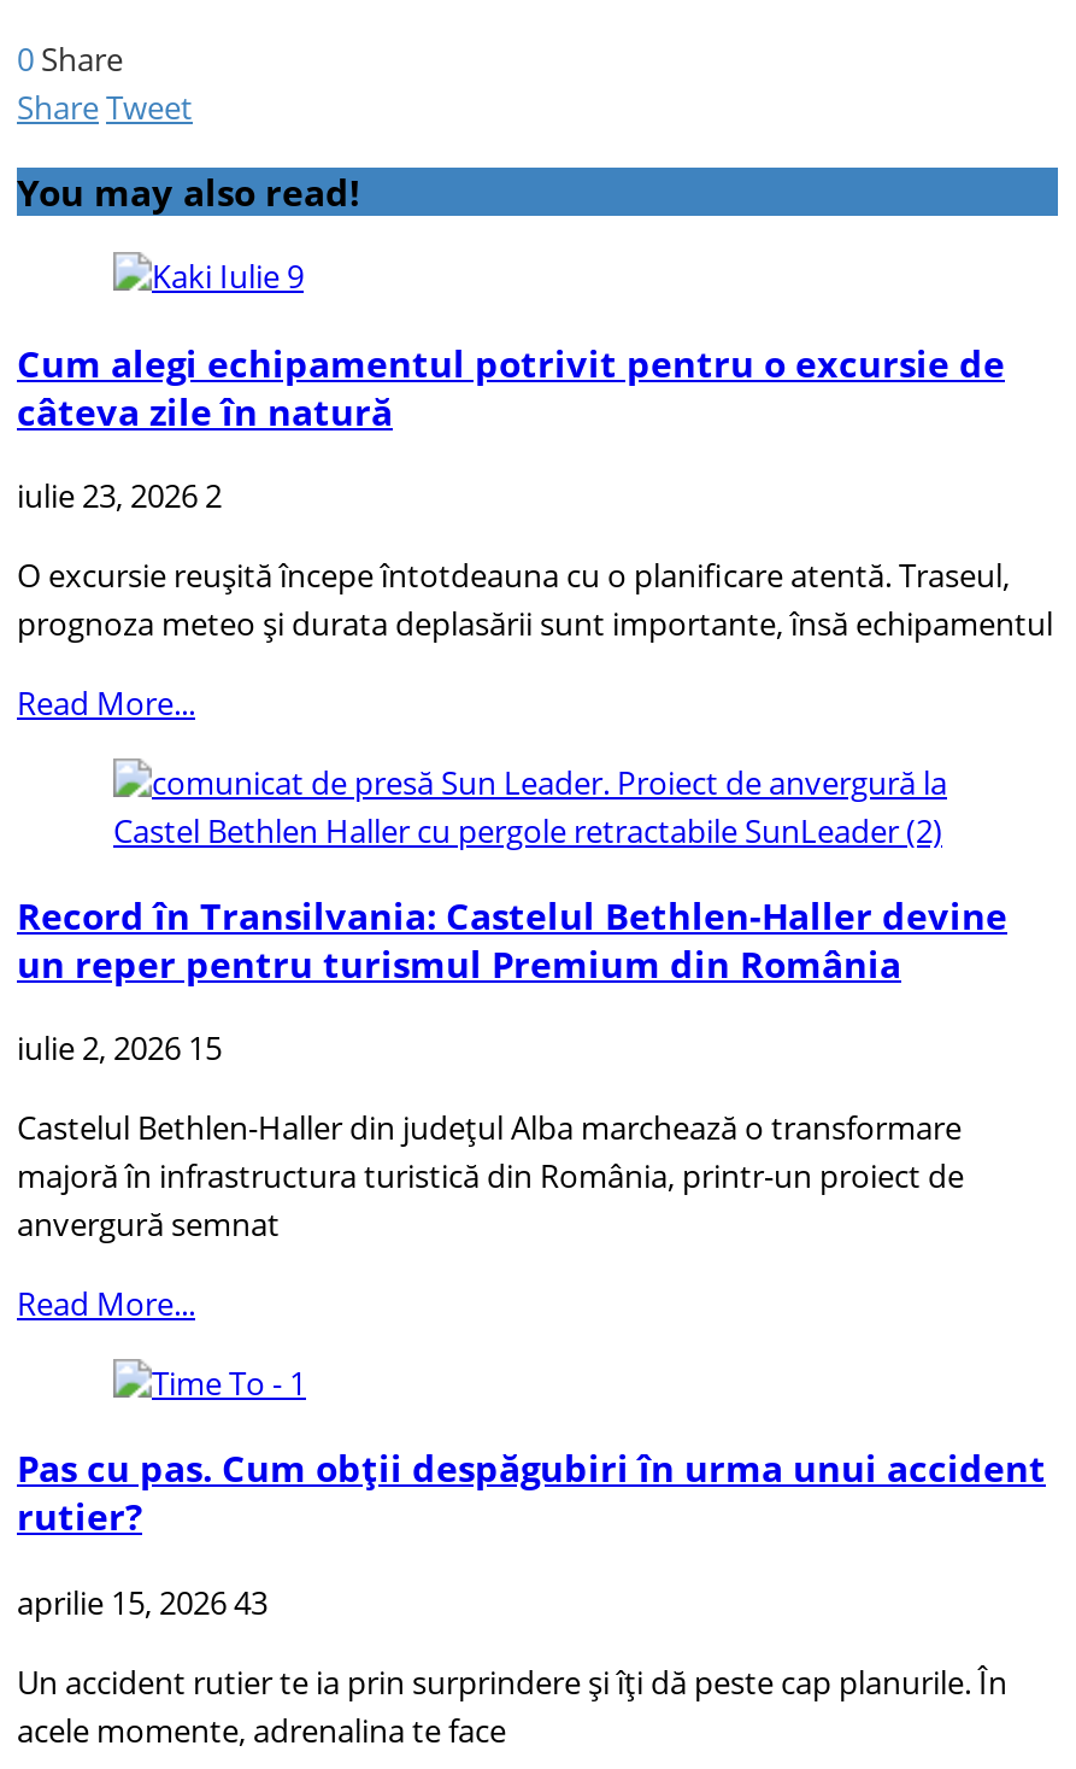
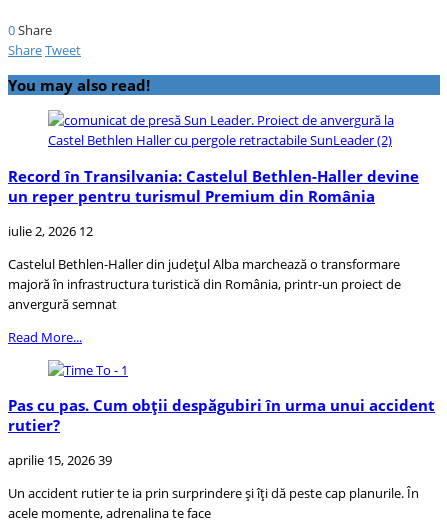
- Cum alegi echipamentul potrivit pentru o excursie de
- câteva zile în natură
- iulie 23, 2026 2
- O excursie reușită începe întotdeauna cu o planificare atentă. Traseul,
- prognoza meteo și durata deplasării sunt importante, însă echipamentul
- Read More...

- iulie 2, 2026 15
+ iulie 2, 2026 12

- aprilie 15, 202643
+ aprilie 15, 202639
